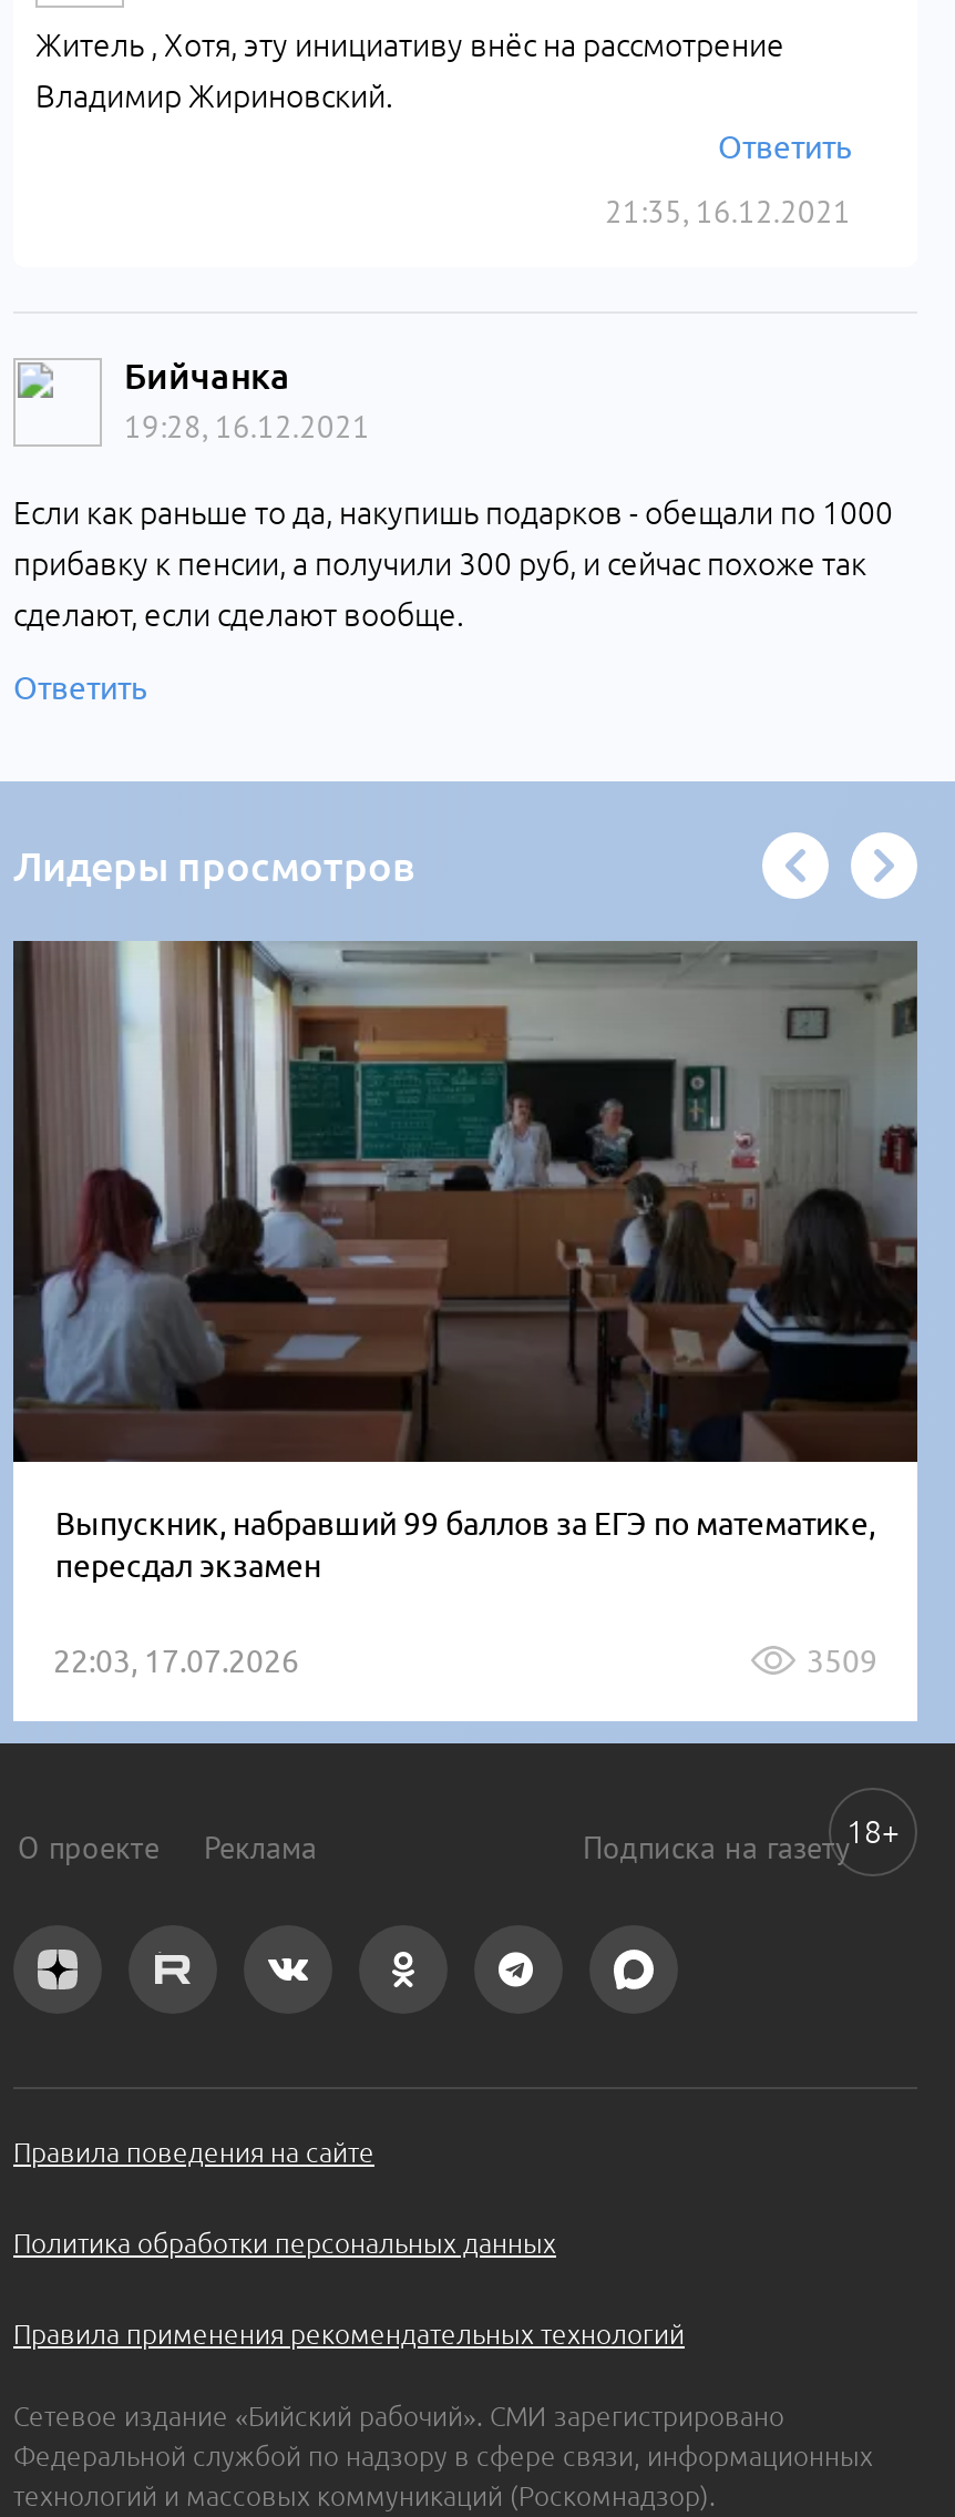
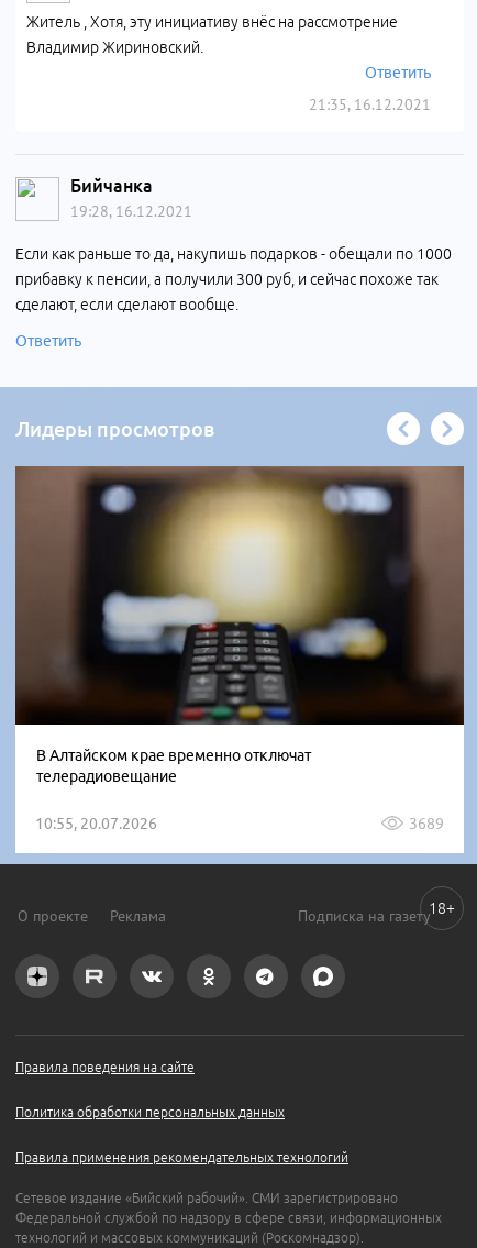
- [image]
- Выпускник, набравший 99 баллов за ЕГЭ по математике,
- пересдал экзамен
+ [image]
+ В Алтайском крае временно отключат
+ телерадиовещание

- 22:03, 17.07.2026
- 3509
+ 10:55, 20.07.2026
+ 3689
